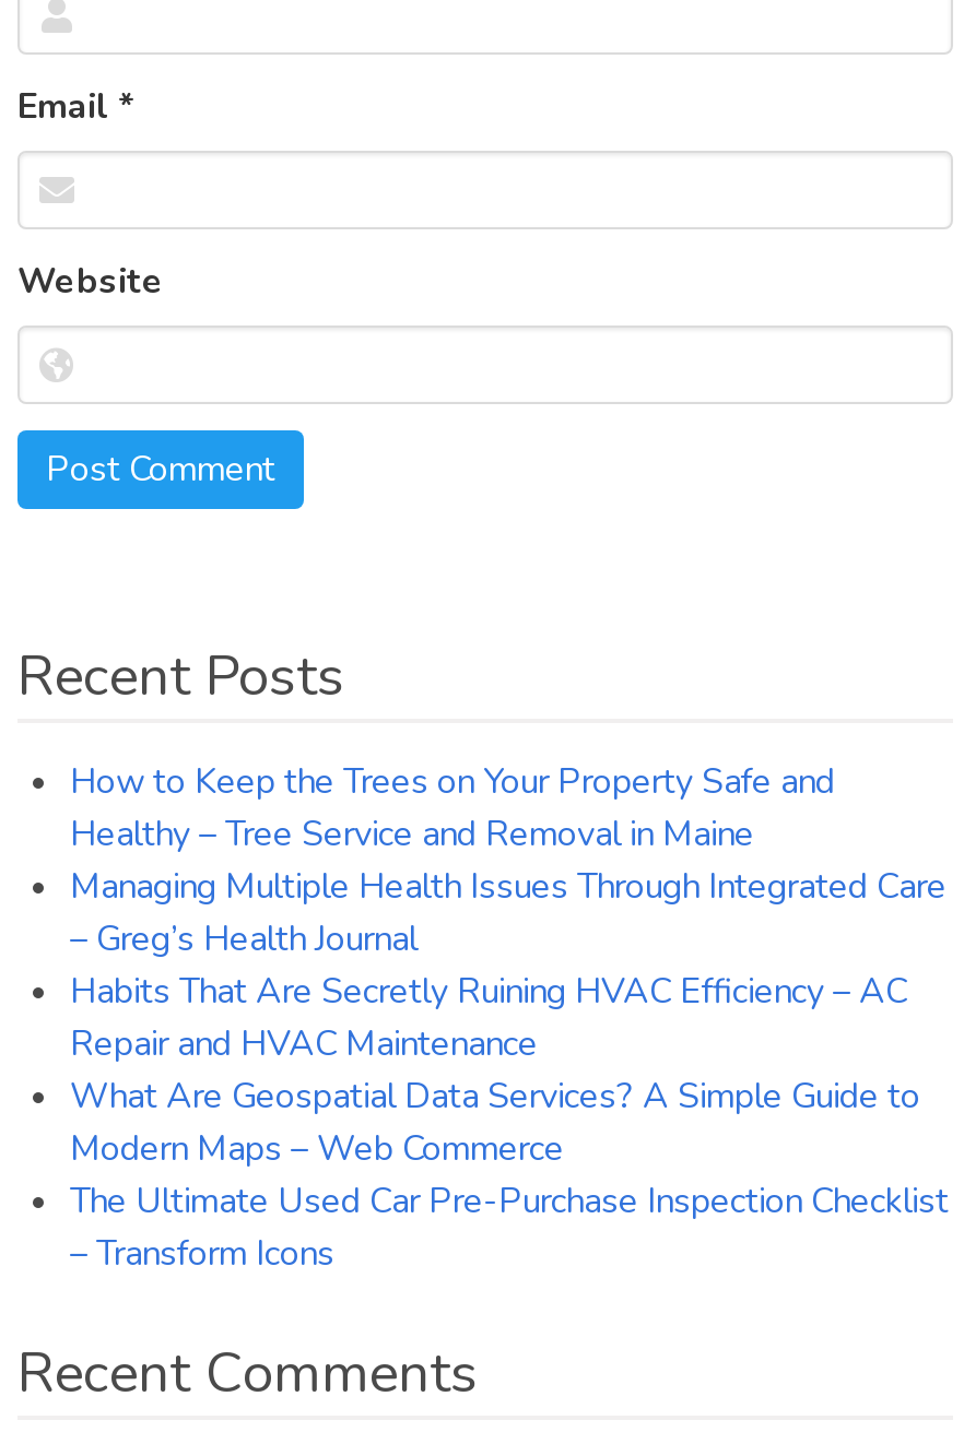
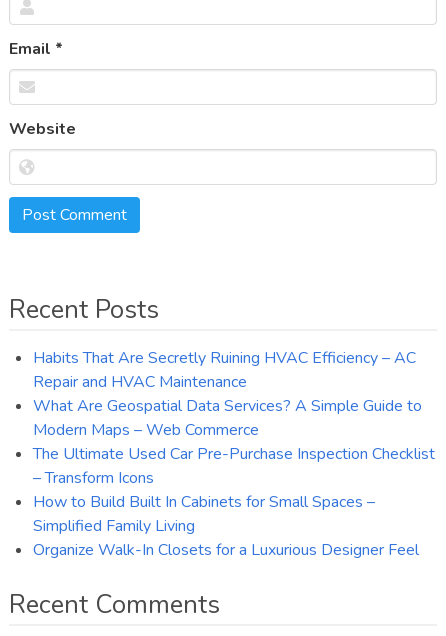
- How to Keep the Trees on Your Property Safe and
- Healthy – Tree Service and Removal in Maine
- Managing Multiple Health Issues Through Integrated Care
- – Greg’s Health Journal

moved up: Habits That Are Secretly Ruining HVAC Efficiency – AC | Repair and HVAC Maintenance | What Are Geospatial Data Services? A Simple Guide to | Modern Maps – Web Commerce | The Ultimate Used Car Pre-Purchase Inspection Checklist | – Transform Icons

+ How to Build Built In Cabinets for Small Spaces –
+ Simplified Family Living
+ Organize Walk-In Closets for a Luxurious Designer Feel
